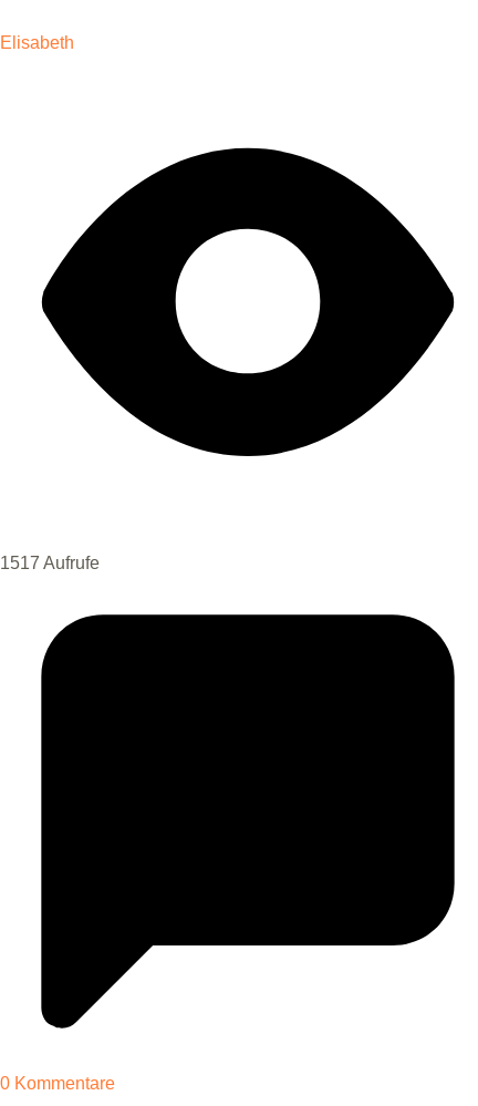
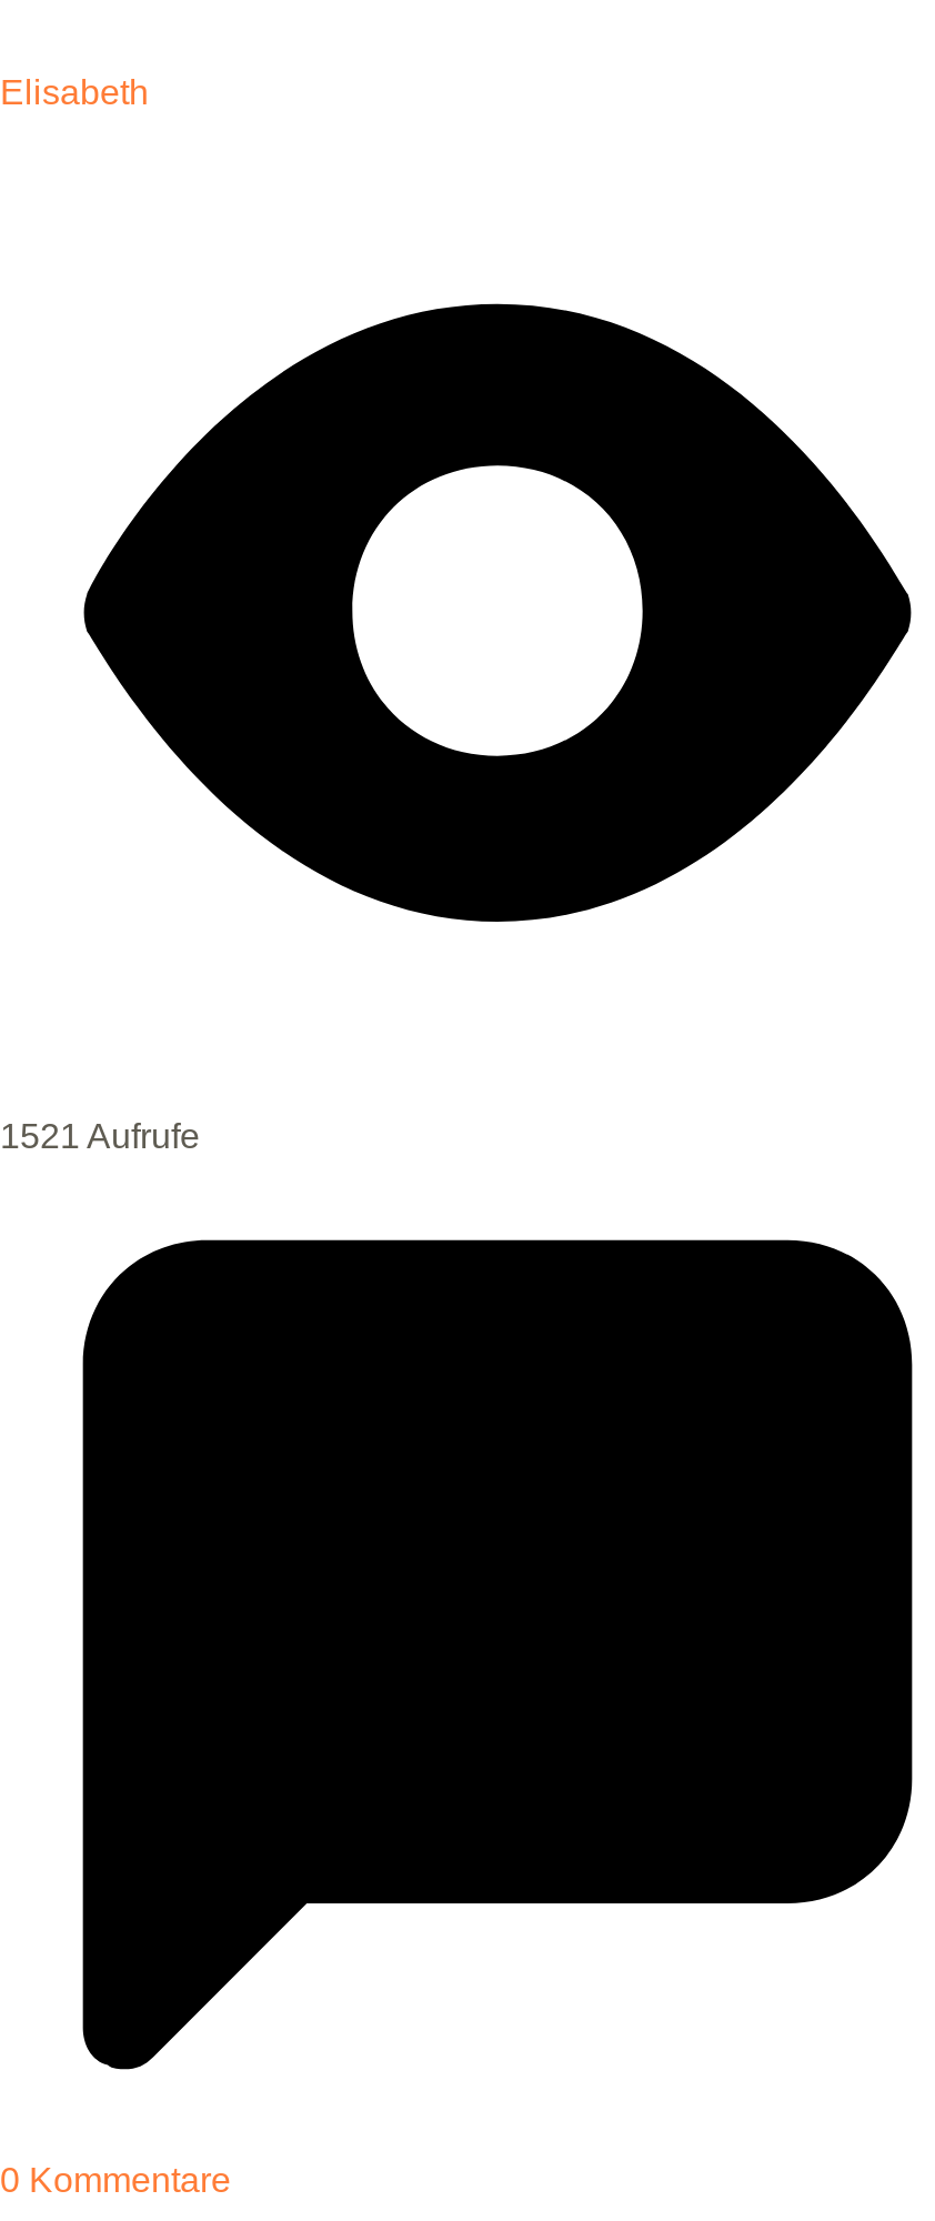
- 1517 Aufrufe
+ 1521 Aufrufe
